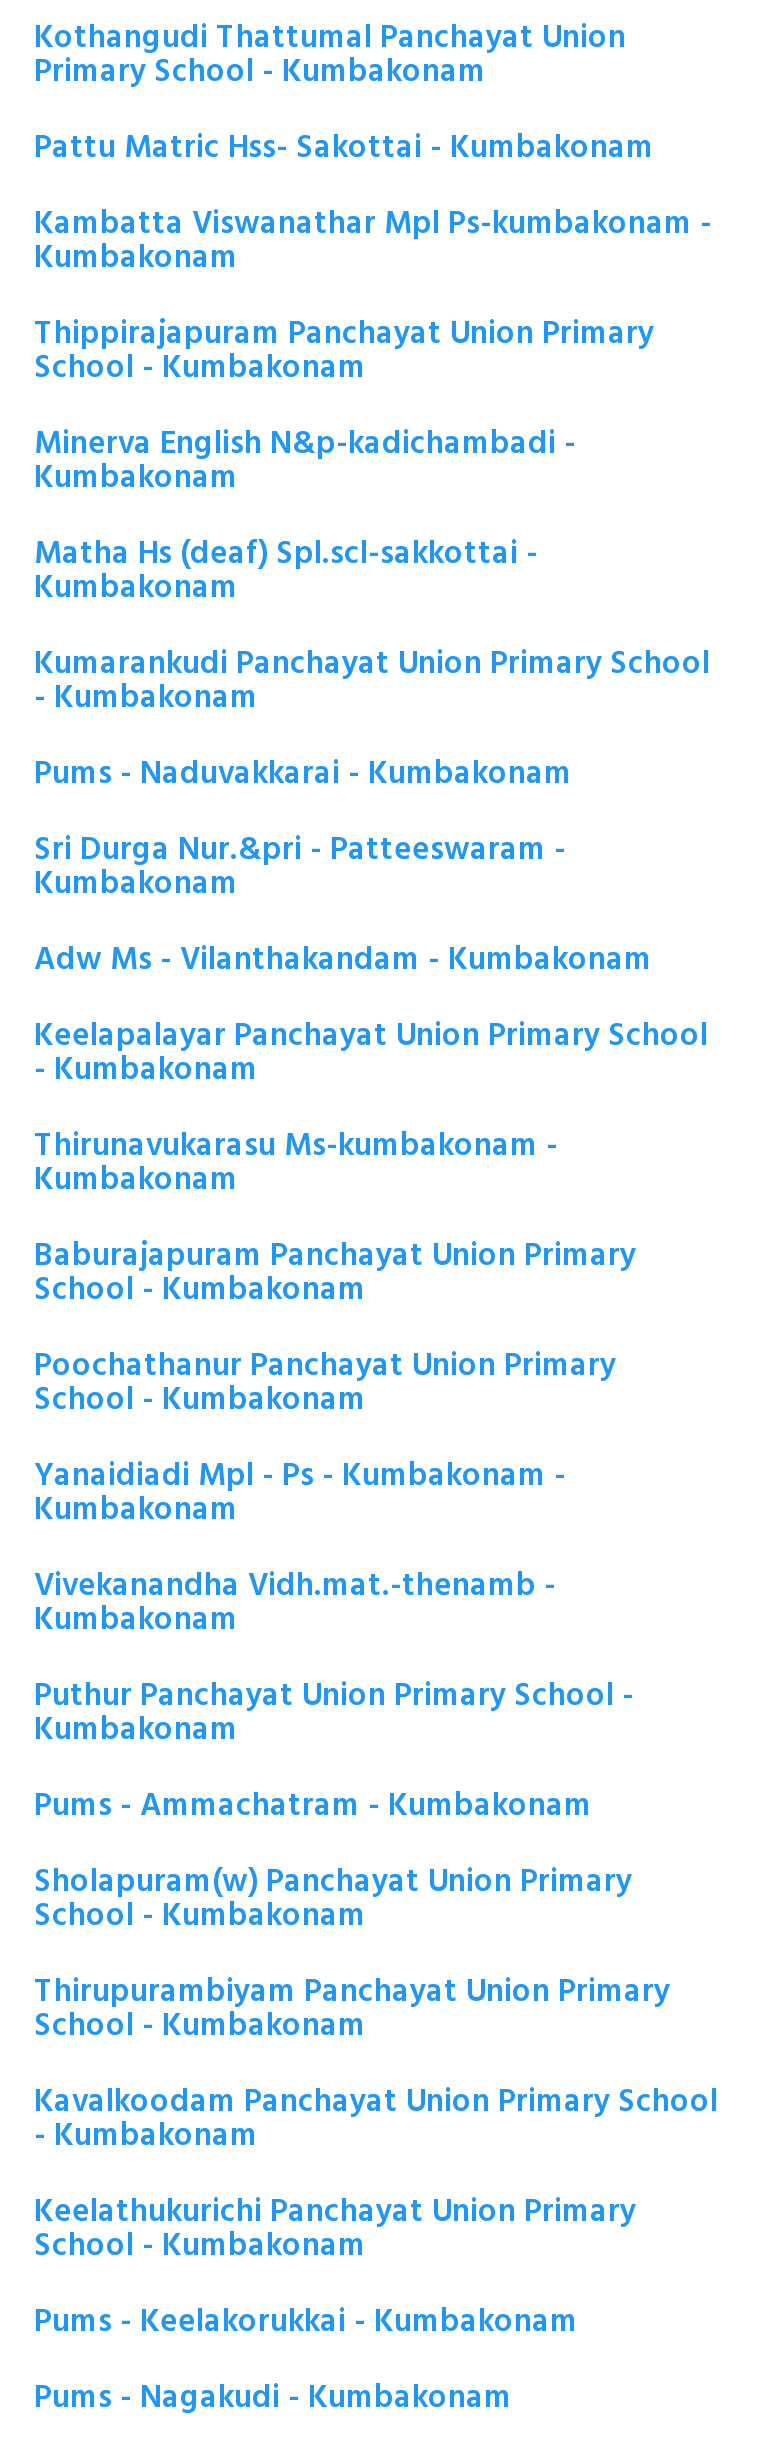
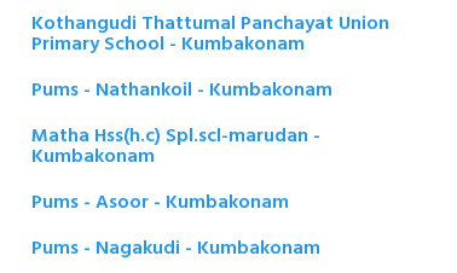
- Pattu Matric Hss- Sakottai - Kumbakonam
+ Pums - Nathankoil - Kumbakonam

- Kambatta Viswanathar Mpl Ps-kumbakonam -
+ Matha Hss(h.c) Spl.scl-marudan -

- Thippirajapuram Panchayat Union Primary
- School - Kumbakonam
- Minerva English N&p-kadichambadi -
- Kumbakonam
- Matha Hs (deaf) Spl.scl-sakkottai -
- Kumbakonam
- Kumarankudi Panchayat Union Primary School
- - Kumbakonam
- Pums - Naduvakkarai - Kumbakonam
- Sri Durga Nur.&pri - Patteeswaram -
- Kumbakonam
- Adw Ms - Vilanthakandam - Kumbakonam
- Keelapalayar Panchayat Union Primary School
- - Kumbakonam
- Thirunavukarasu Ms-kumbakonam -
- Kumbakonam
- Baburajapuram Panchayat Union Primary
- School - Kumbakonam
- Poochathanur Panchayat Union Primary
- School - Kumbakonam
- Yanaidiadi Mpl - Ps - Kumbakonam -
- Kumbakonam
- Vivekanandha Vidh.mat.-thenamb -
- Kumbakonam
- Puthur Panchayat Union Primary School -
- Kumbakonam
- Pums - Ammachatram - Kumbakonam
- Sholapuram(w) Panchayat Union Primary
- School - Kumbakonam
- Thirupurambiyam Panchayat Union Primary
- School - Kumbakonam
- Kavalkoodam Panchayat Union Primary School
- - Kumbakonam
- Keelathukurichi Panchayat Union Primary
- School - Kumbakonam
- Pums - Keelakorukkai - Kumbakonam
+ Pums - Asoor - Kumbakonam
